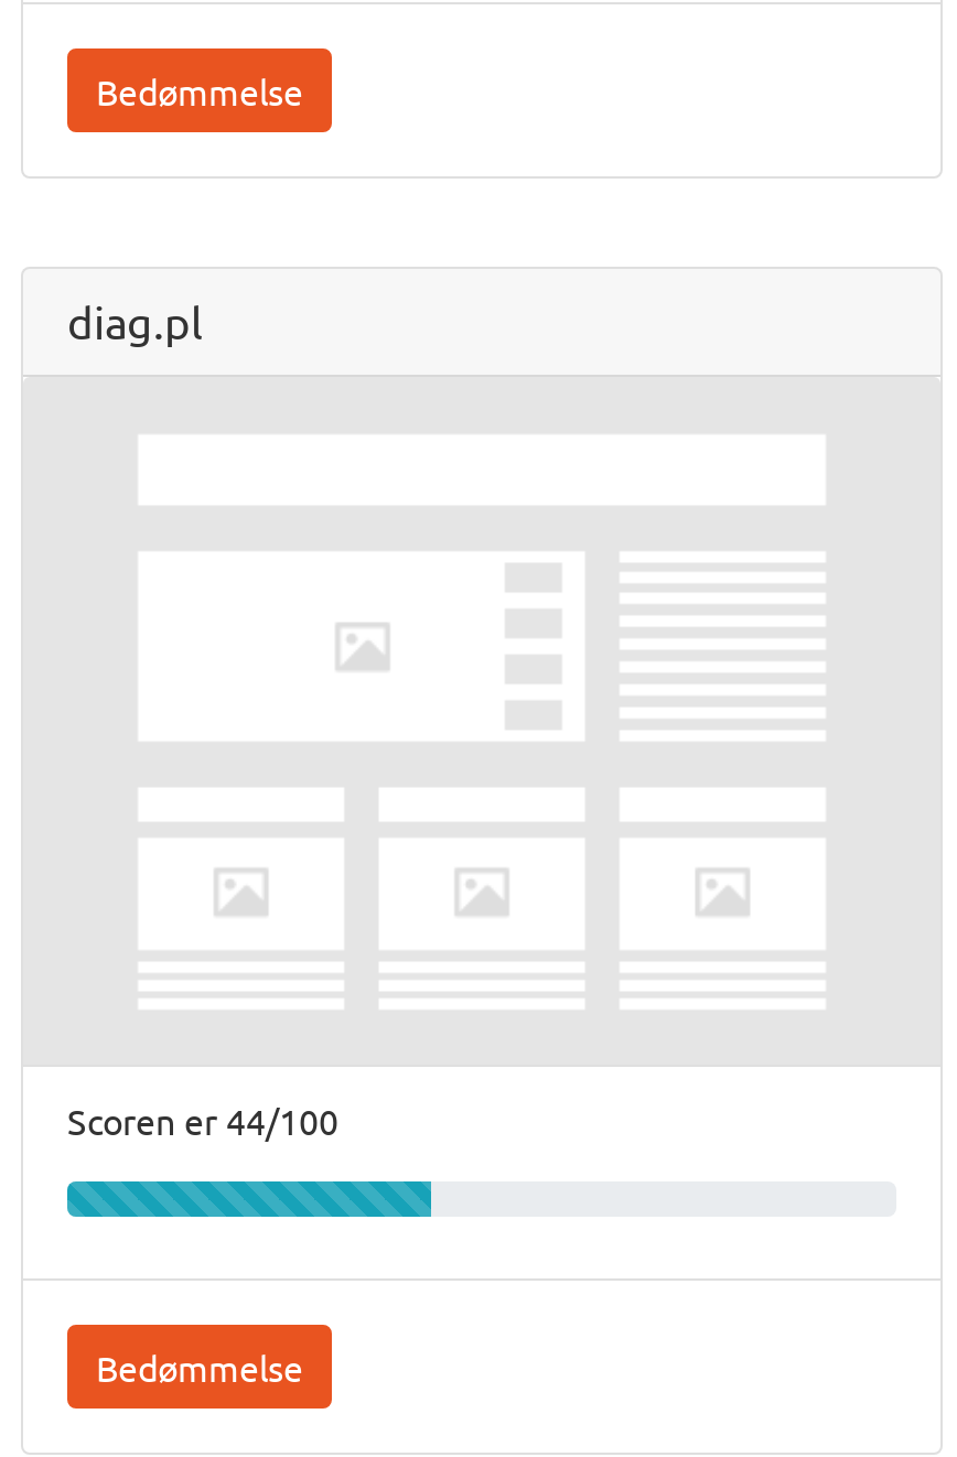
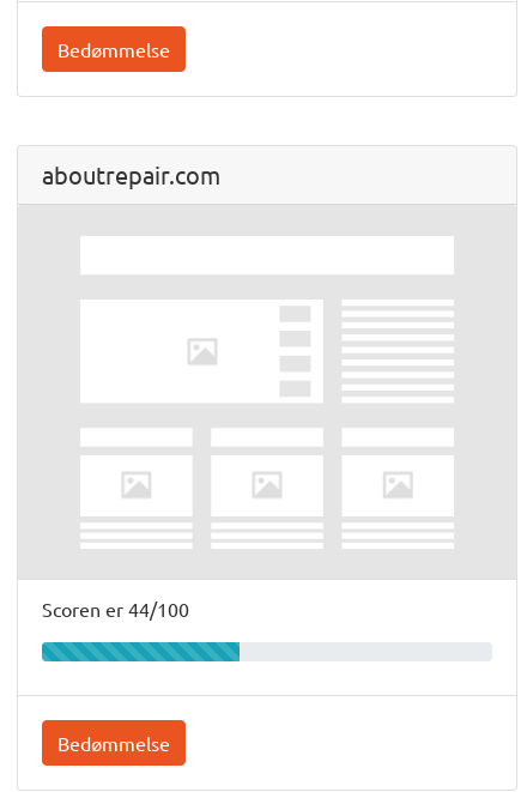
- diag.pl
+ aboutrepair.com
